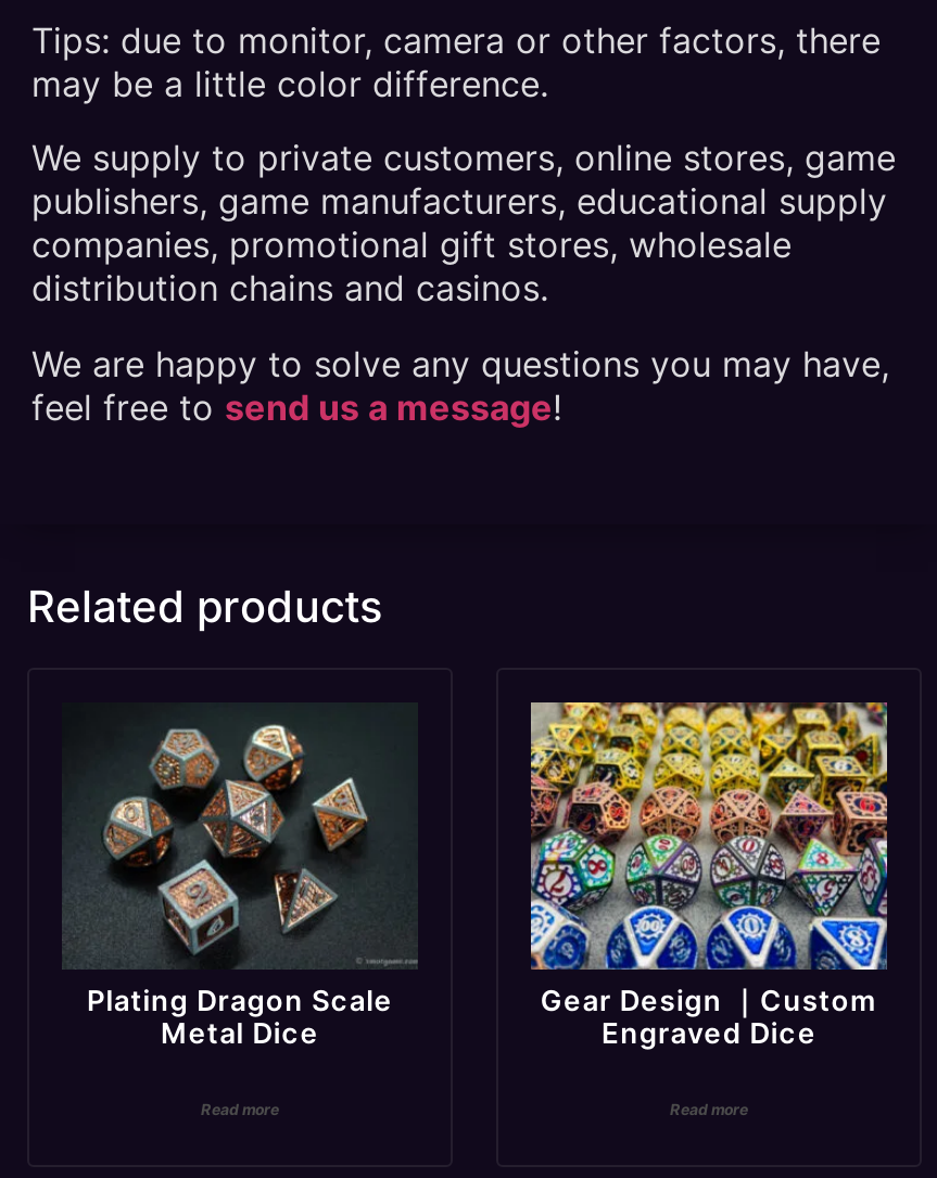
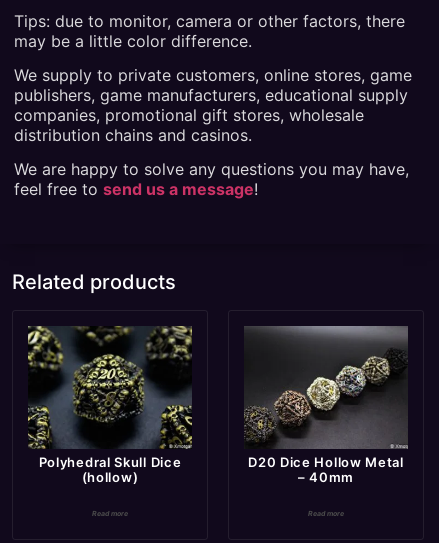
- [image]
- Plating Dragon Scale
- Metal Dice
+ [image]
+ Polyhedral Skull Dice
+ (hollow)

- [image]
- Gear Design ｜Custom
- Engraved Dice
+ [image]
+ D20 Dice Hollow Metal
+ – 40mm
